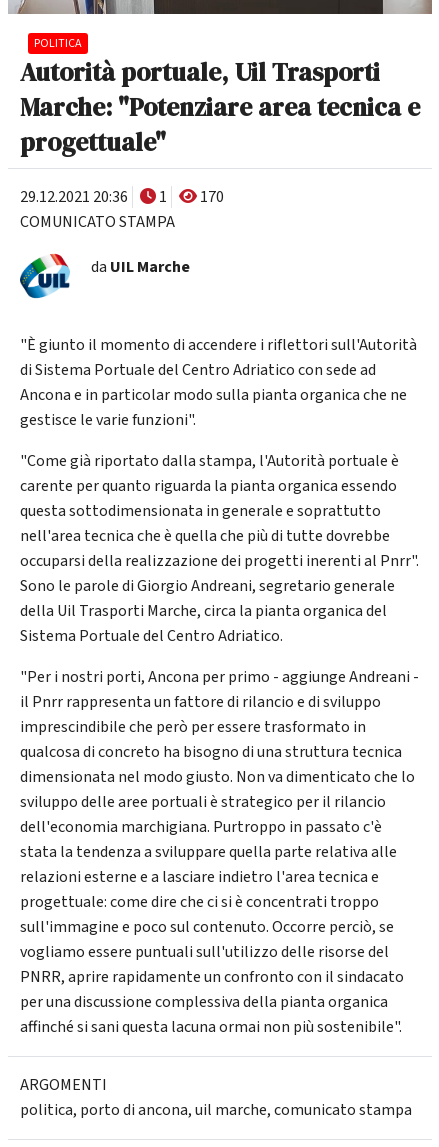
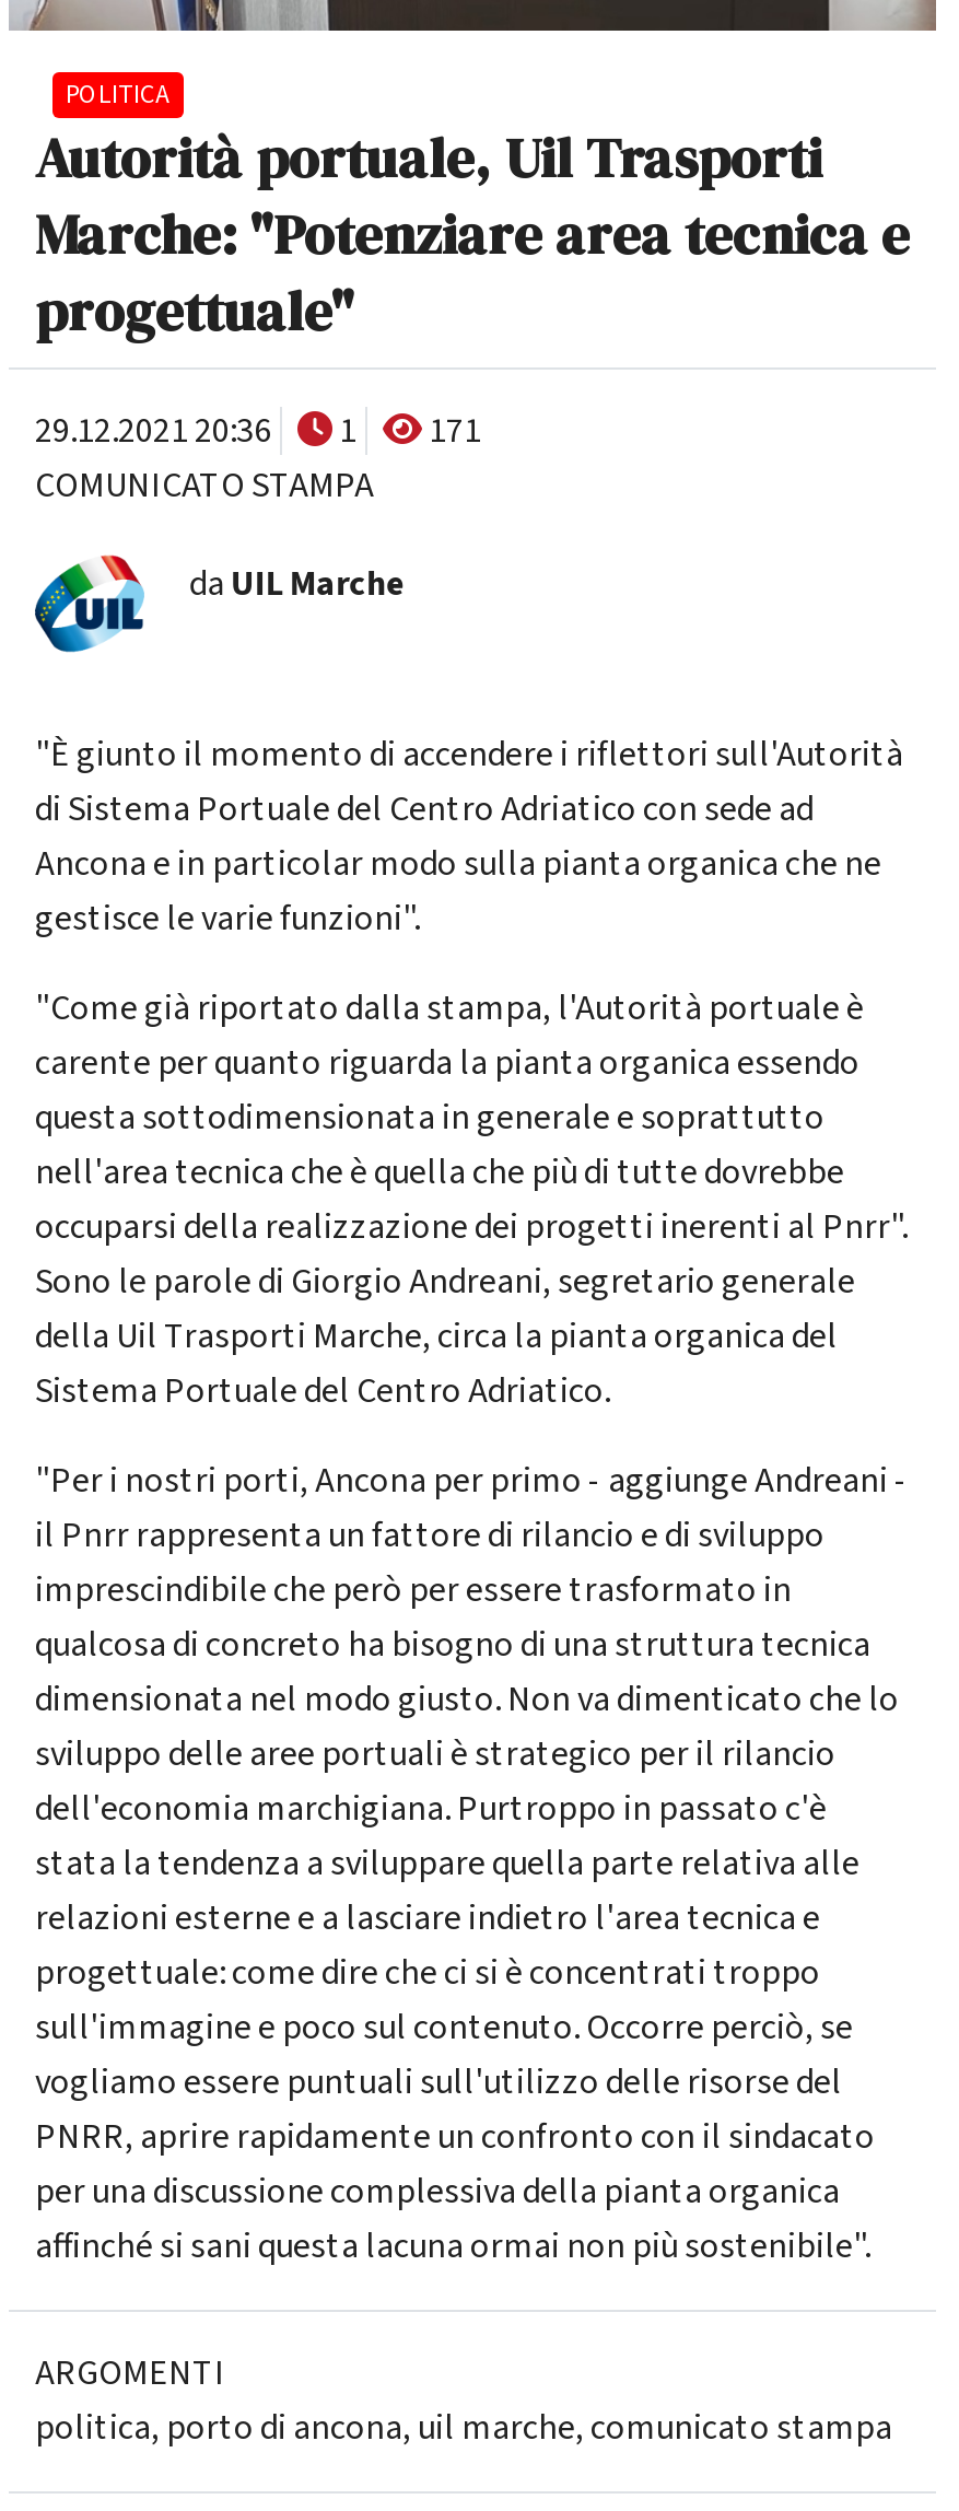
- 29.12.2021 20:36 1 170
+ 29.12.2021 20:36 1 171
